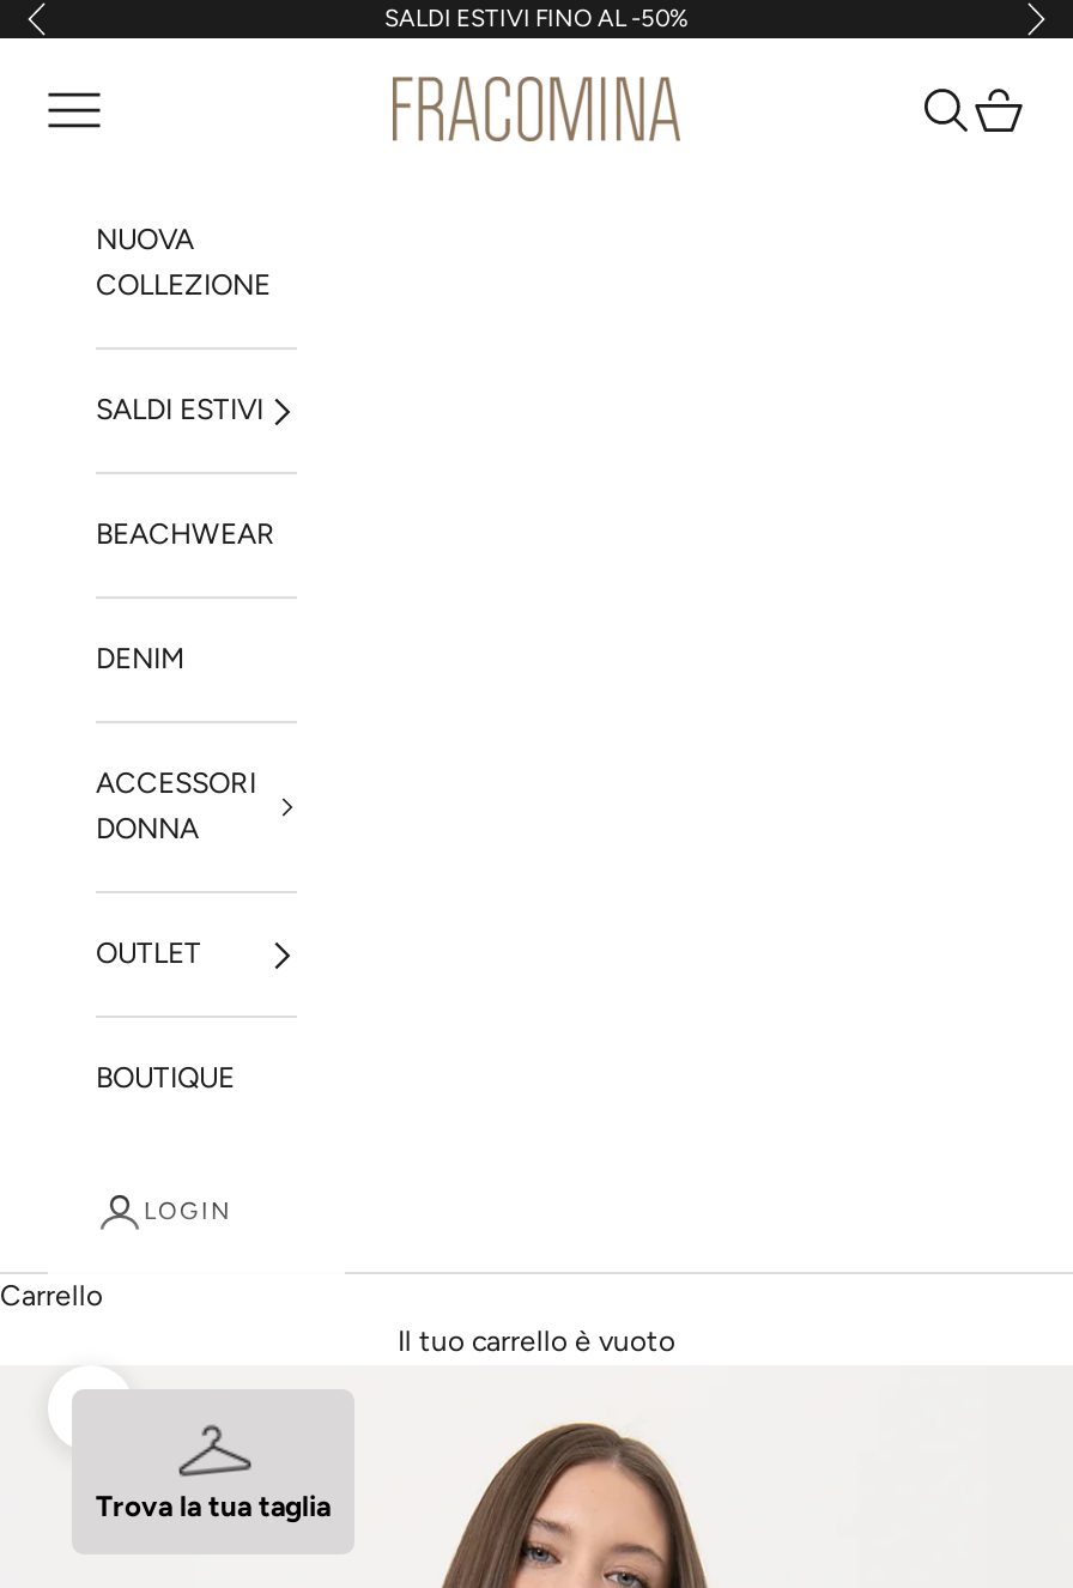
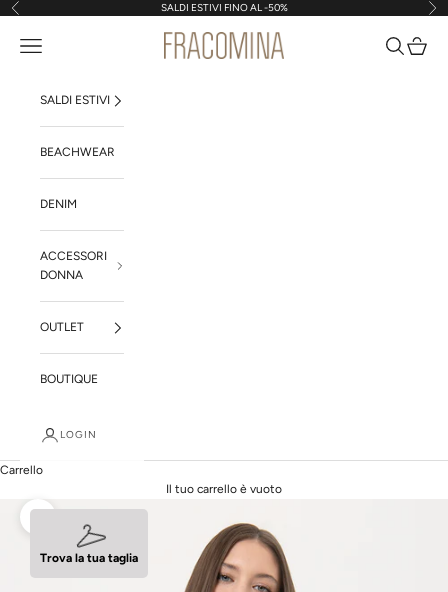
- NUOVA
- COLLEZIONE
